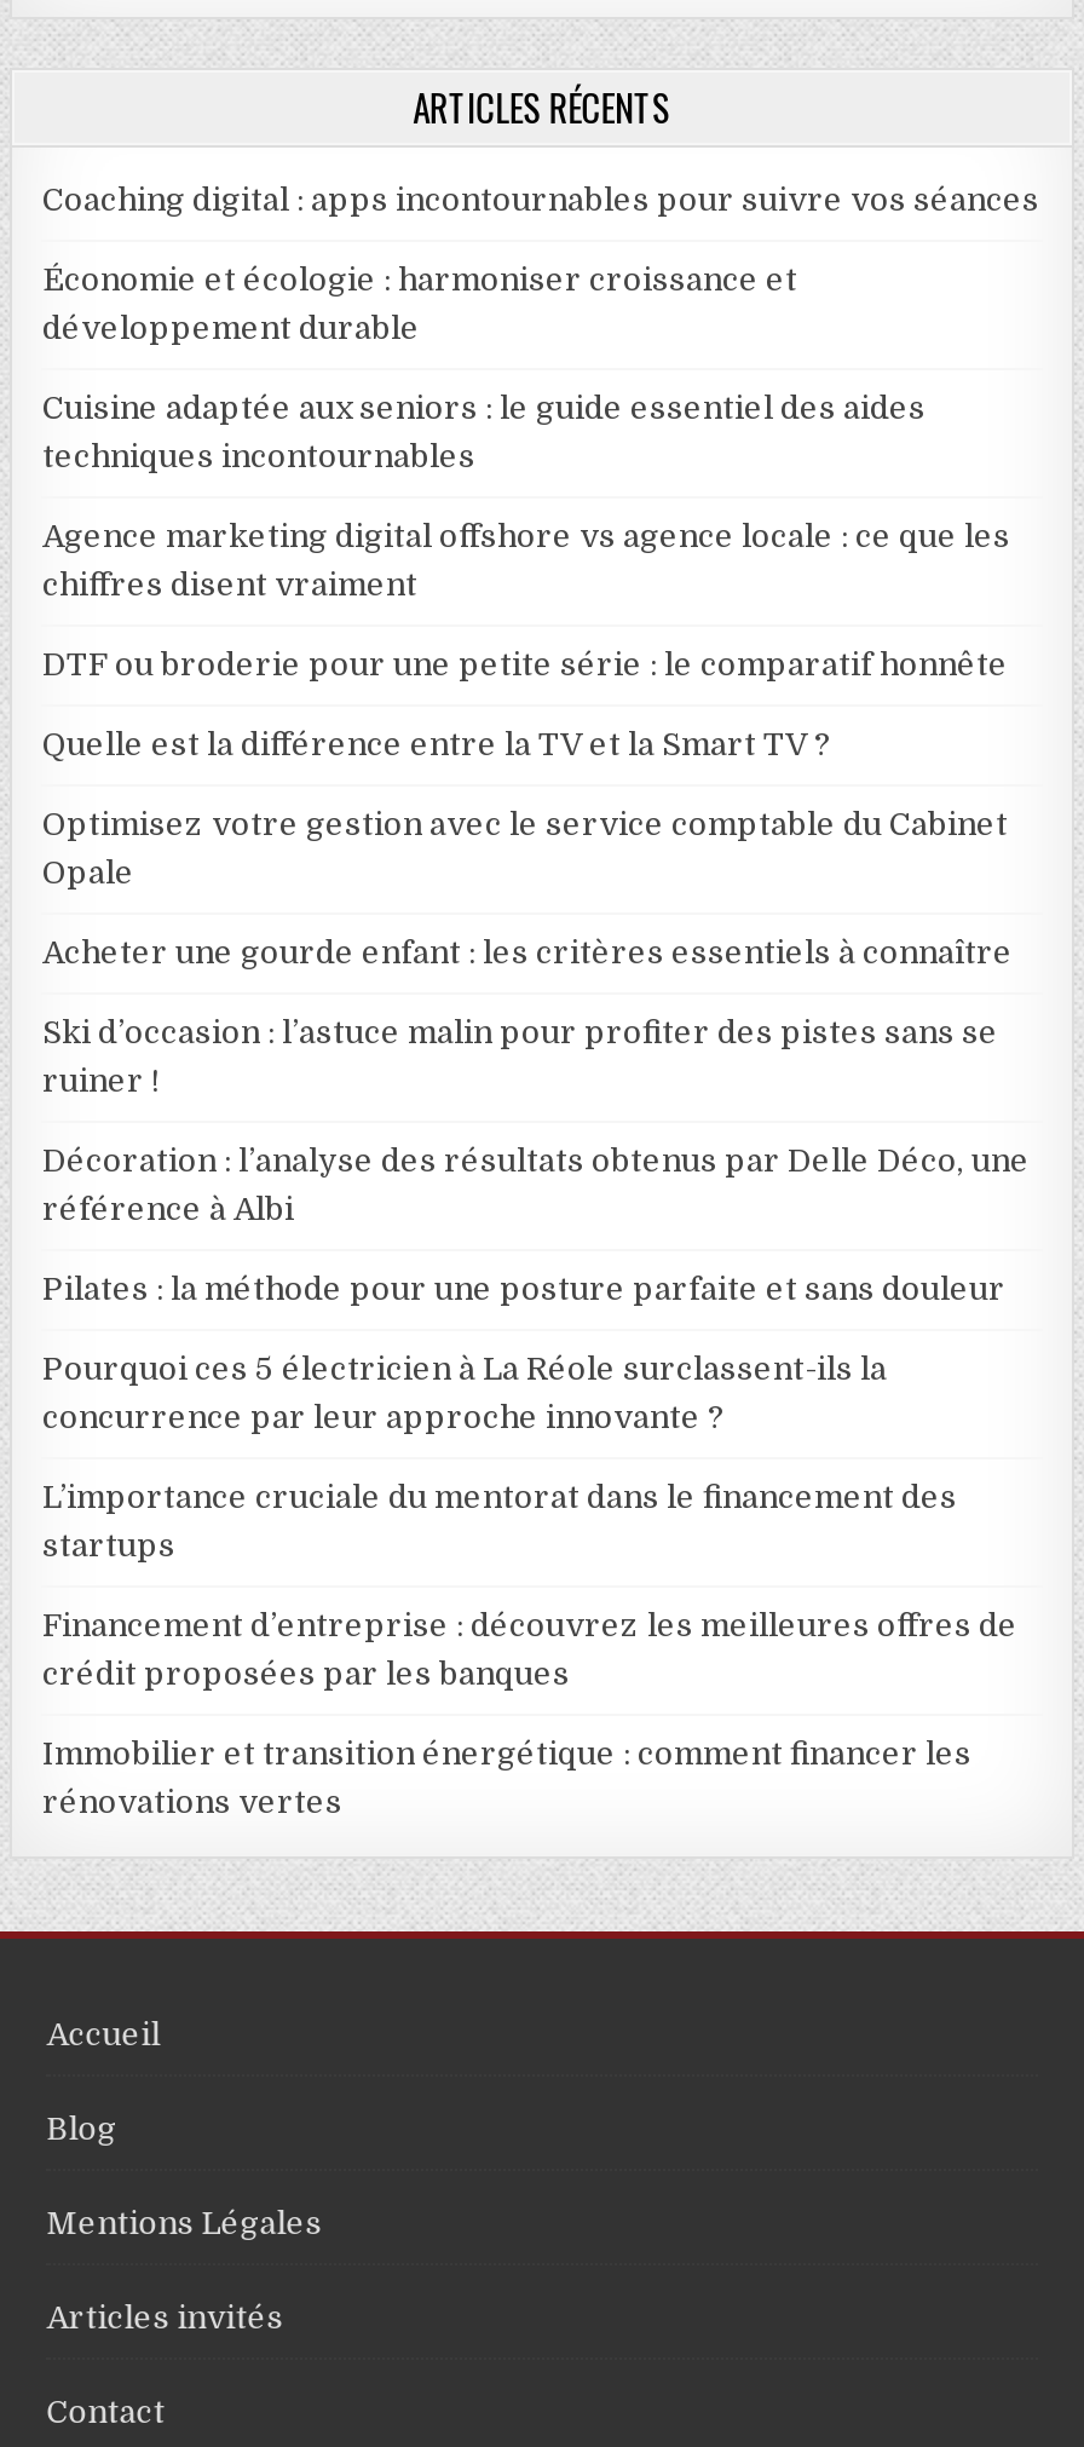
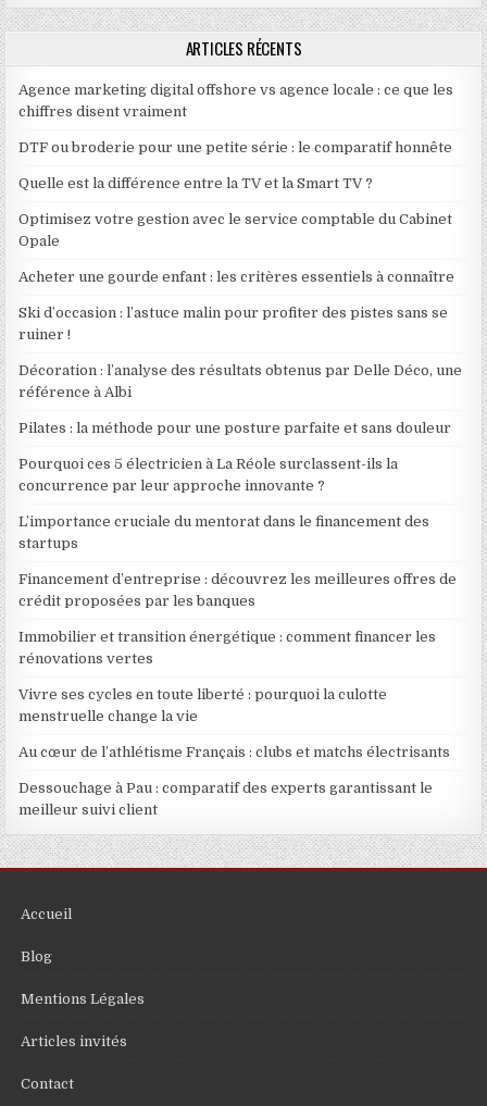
- Coaching digital : apps incontournables pour suivre vos séances
- Économie et écologie : harmoniser croissance et
- développement durable
- Cuisine adaptée aux seniors : le guide essentiel des aides
- techniques incontournables

moved up: Agence marketing digital offshore vs agence locale : ce que les | chiffres disent vraiment | DTF ou broderie pour une petite série : le comparatif honnête | ... | Immobilier et transition énergétique : comment financer les | rénovations vertes

+ Vivre ses cycles en toute liberté : pourquoi la culotte
+ menstruelle change la vie
+ Au cœur de l’athlétisme Français : clubs et matchs électrisants
+ Dessouchage à Pau : comparatif des experts garantissant le
+ meilleur suivi client
